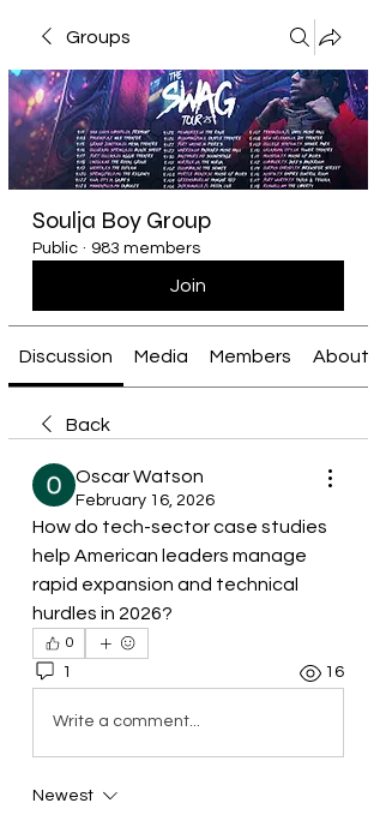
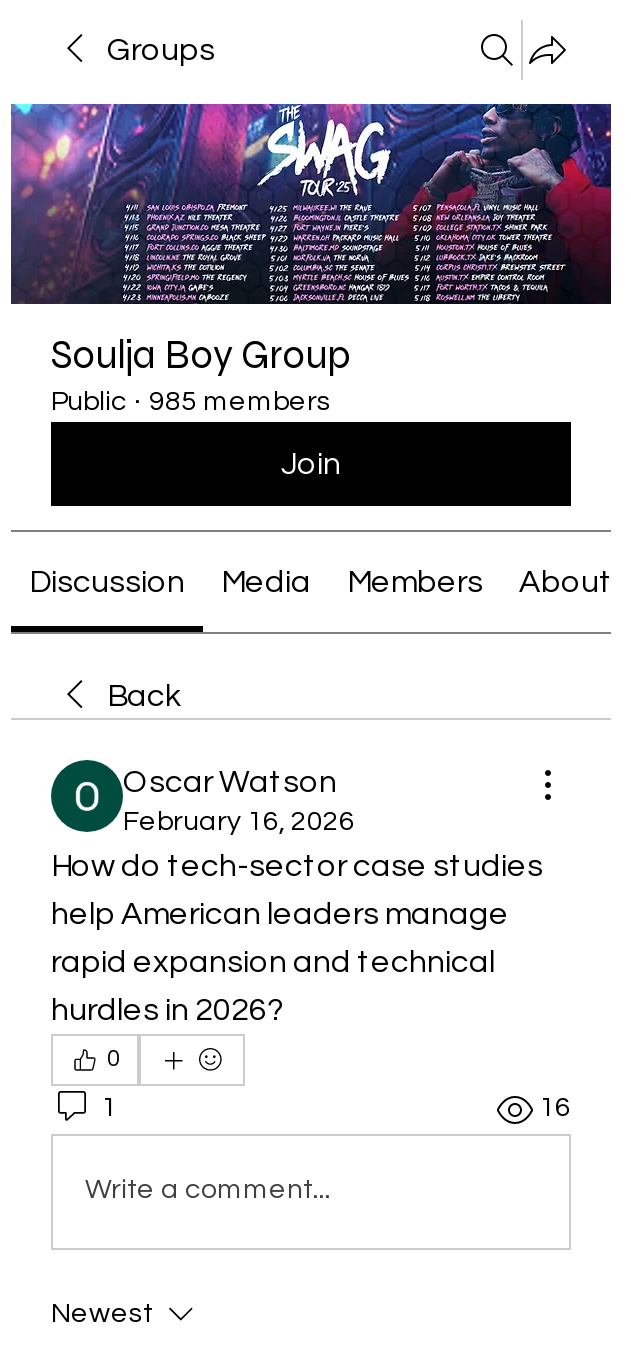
- Public · 983 members
+ Public · 985 members
